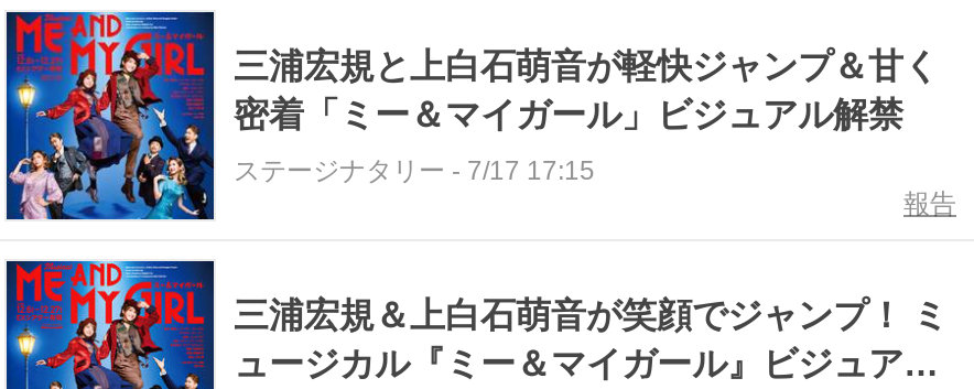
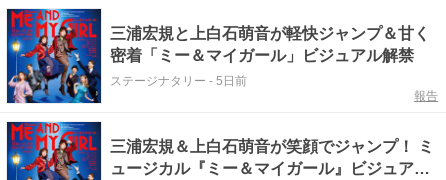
- ステージナタリー- 7/17 17:15
+ ステージナタリー- 5日前
